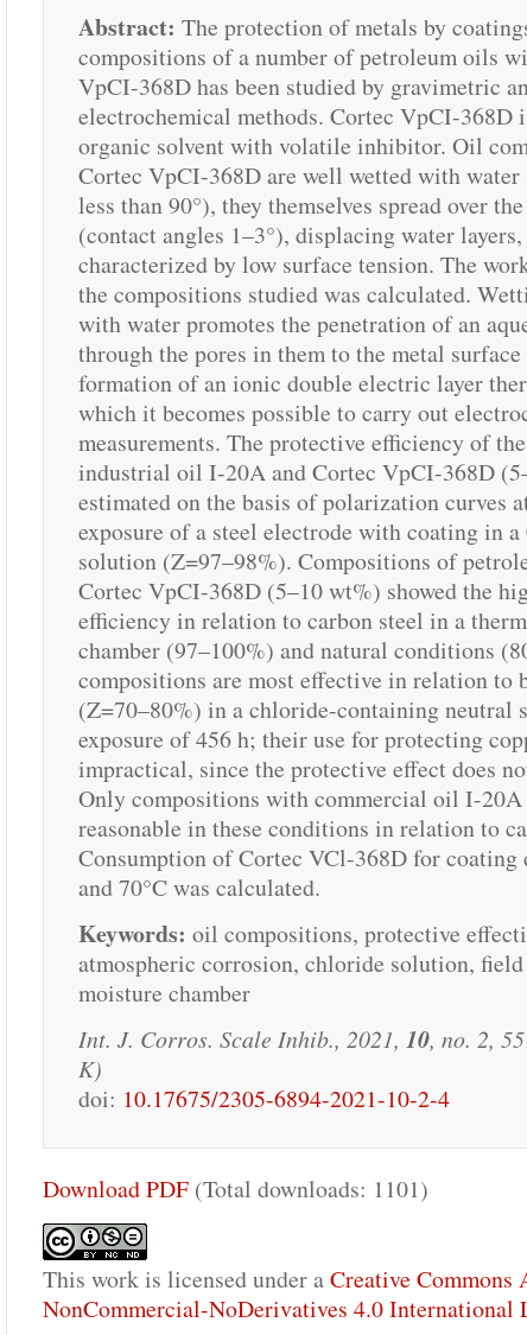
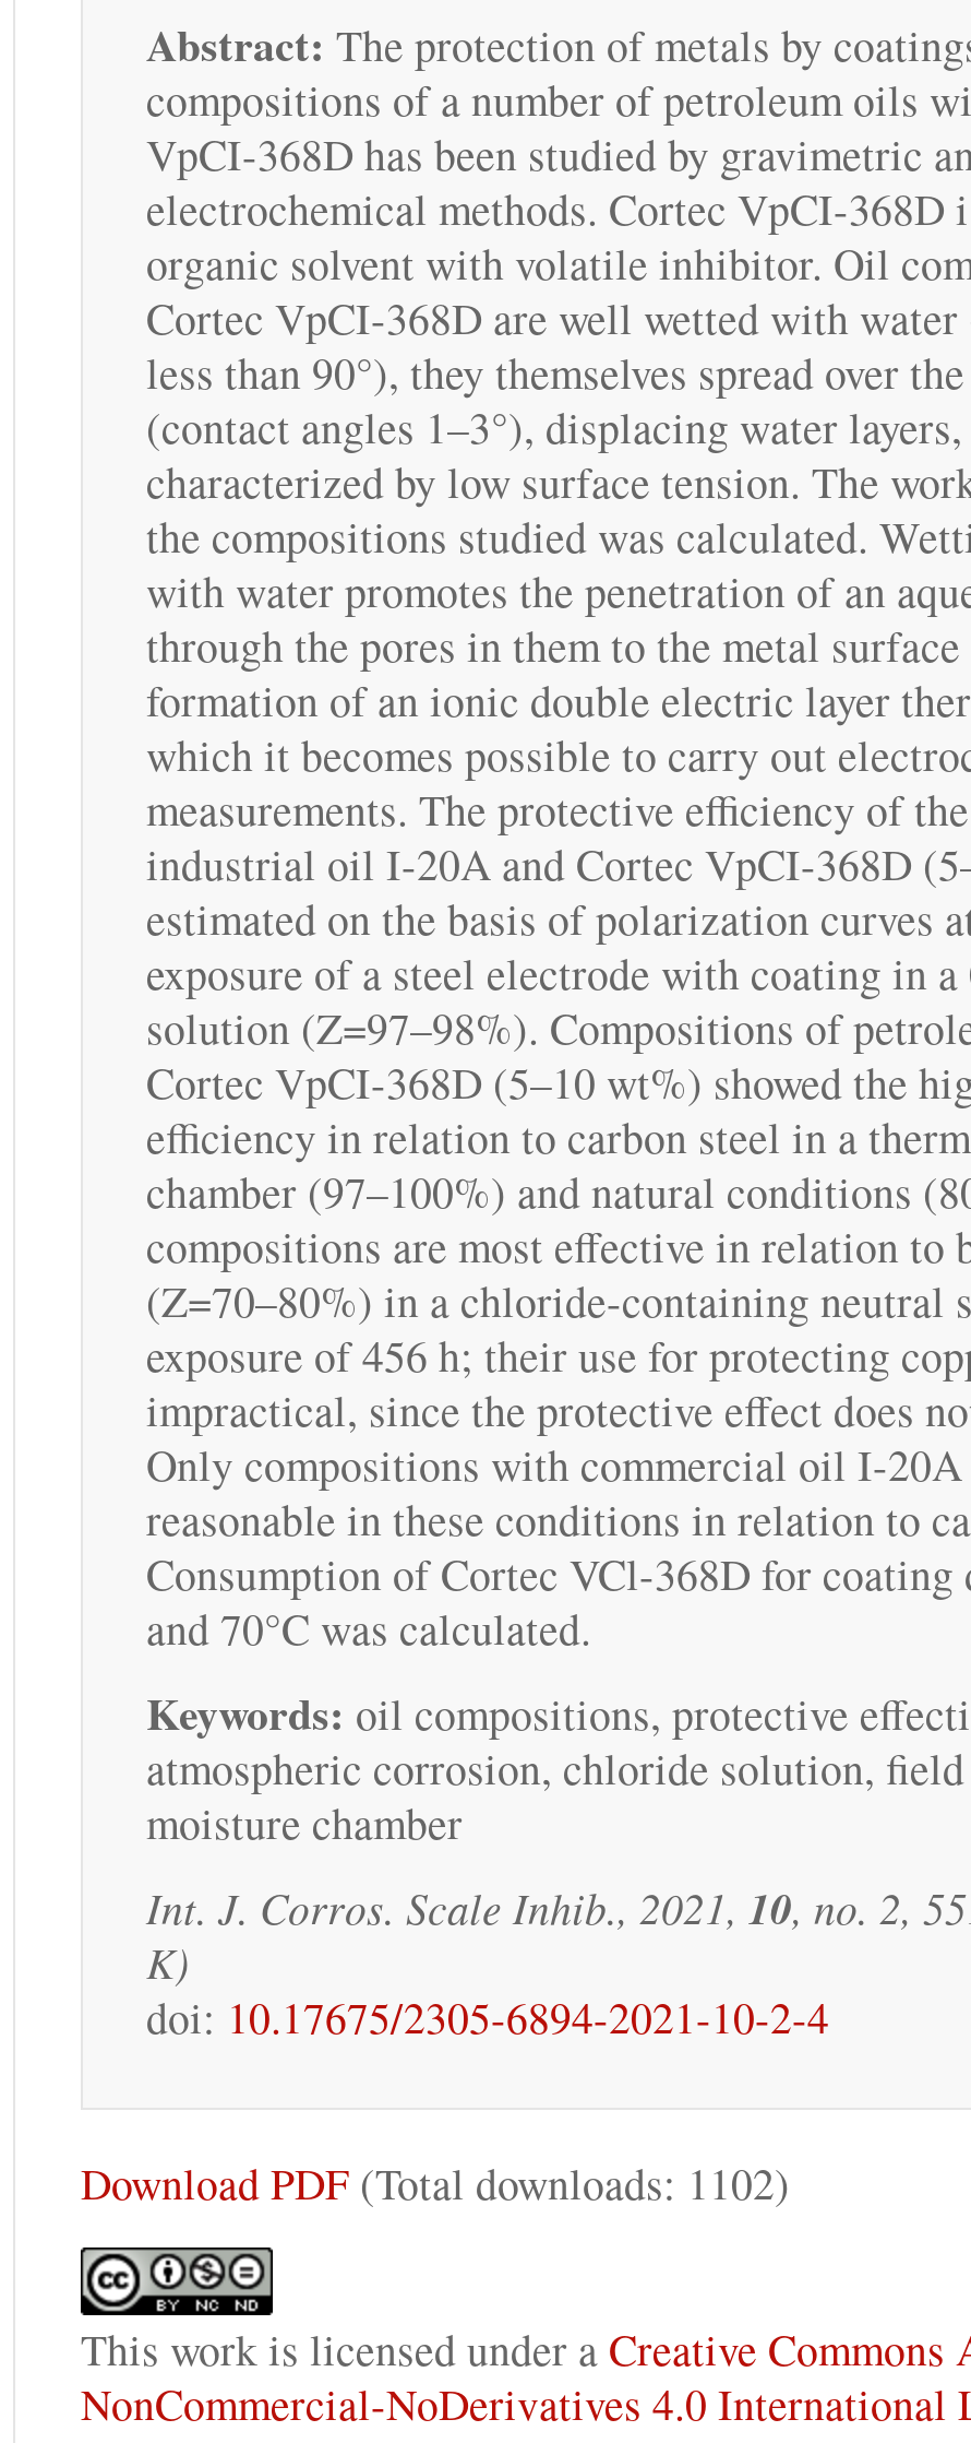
- Download PDF (Total downloads: 1101)
+ Download PDF (Total downloads: 1102)
